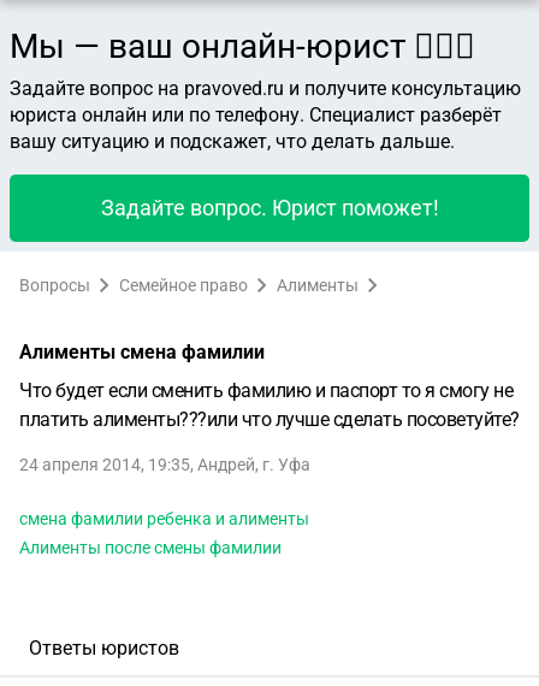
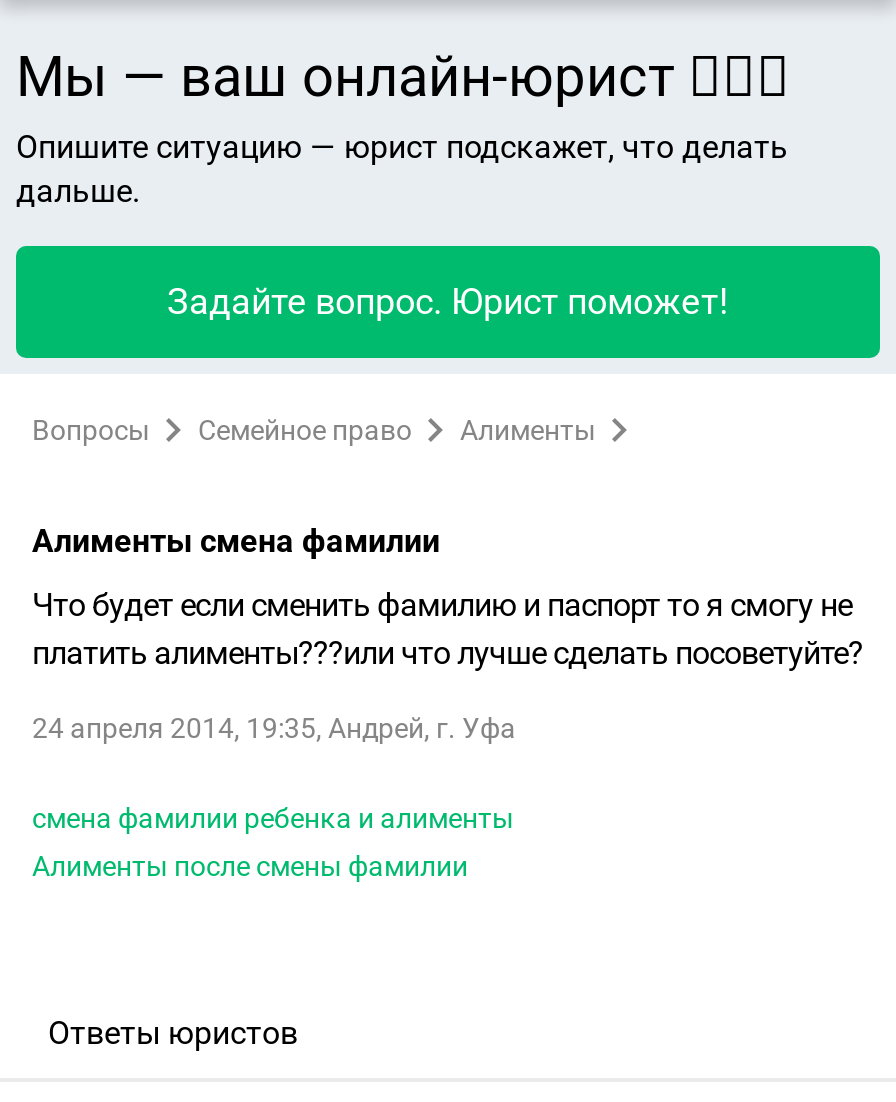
- Задайте вопрос на pravoved.ru и получите консультацию
- юриста онлайн или по телефону. Специалист разберёт
- вашу ситуацию и подскажет, что делать дальше.
+ Опишите ситуацию — юрист подскажет, что делать
+ дальше.
